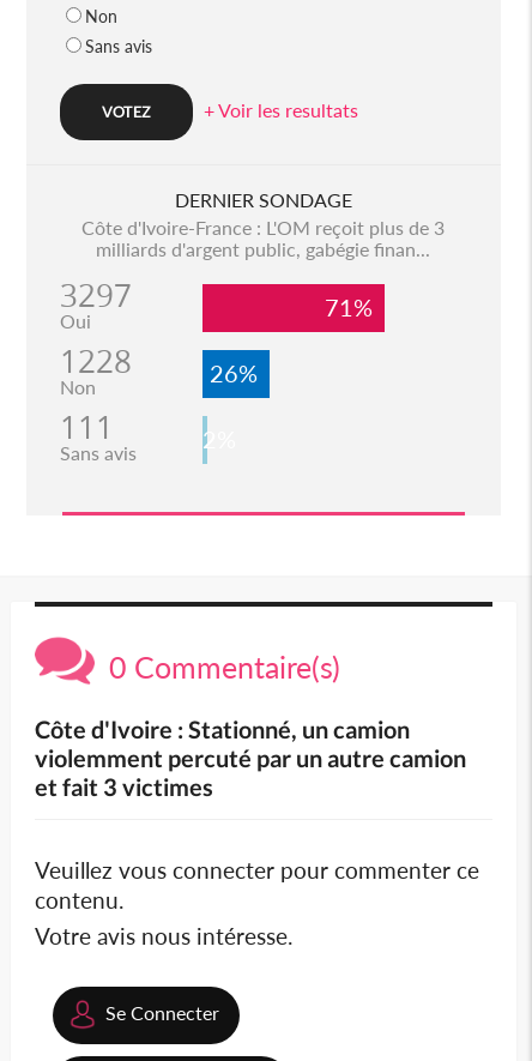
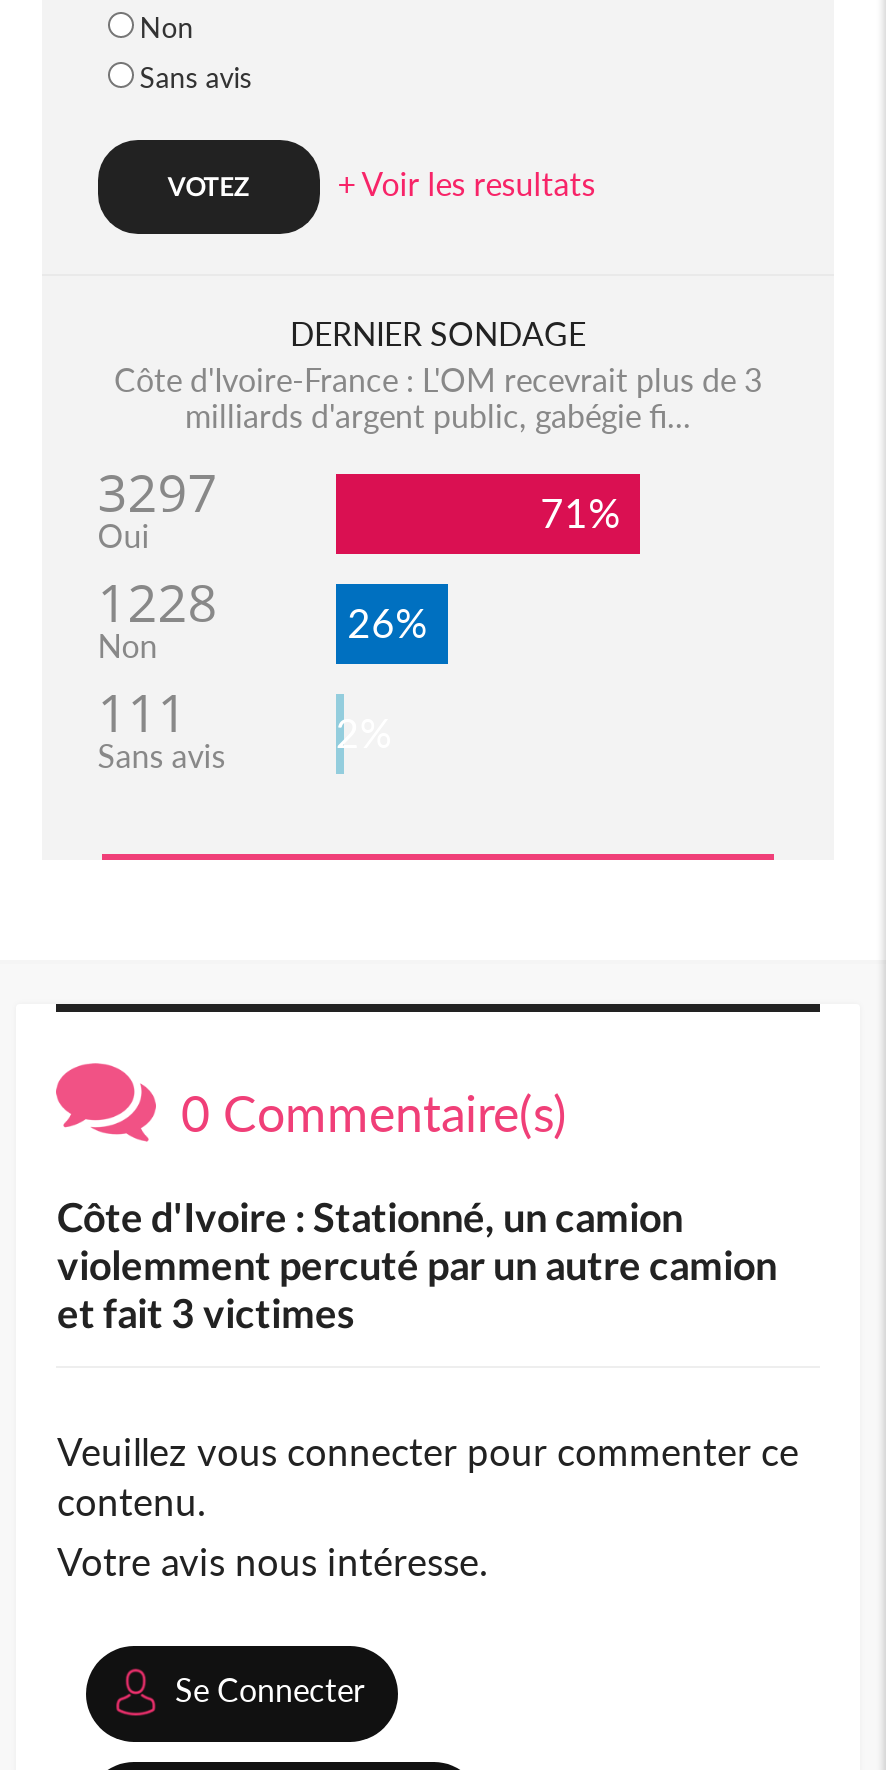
- Côte d'Ivoire-France : L'OM reçoit plus de 3
+ Côte d'Ivoire-France : L'OM recevrait plus de 3

- milliards d'argent public, gabégie finan...
+ milliards d'argent public, gabégie fi...
